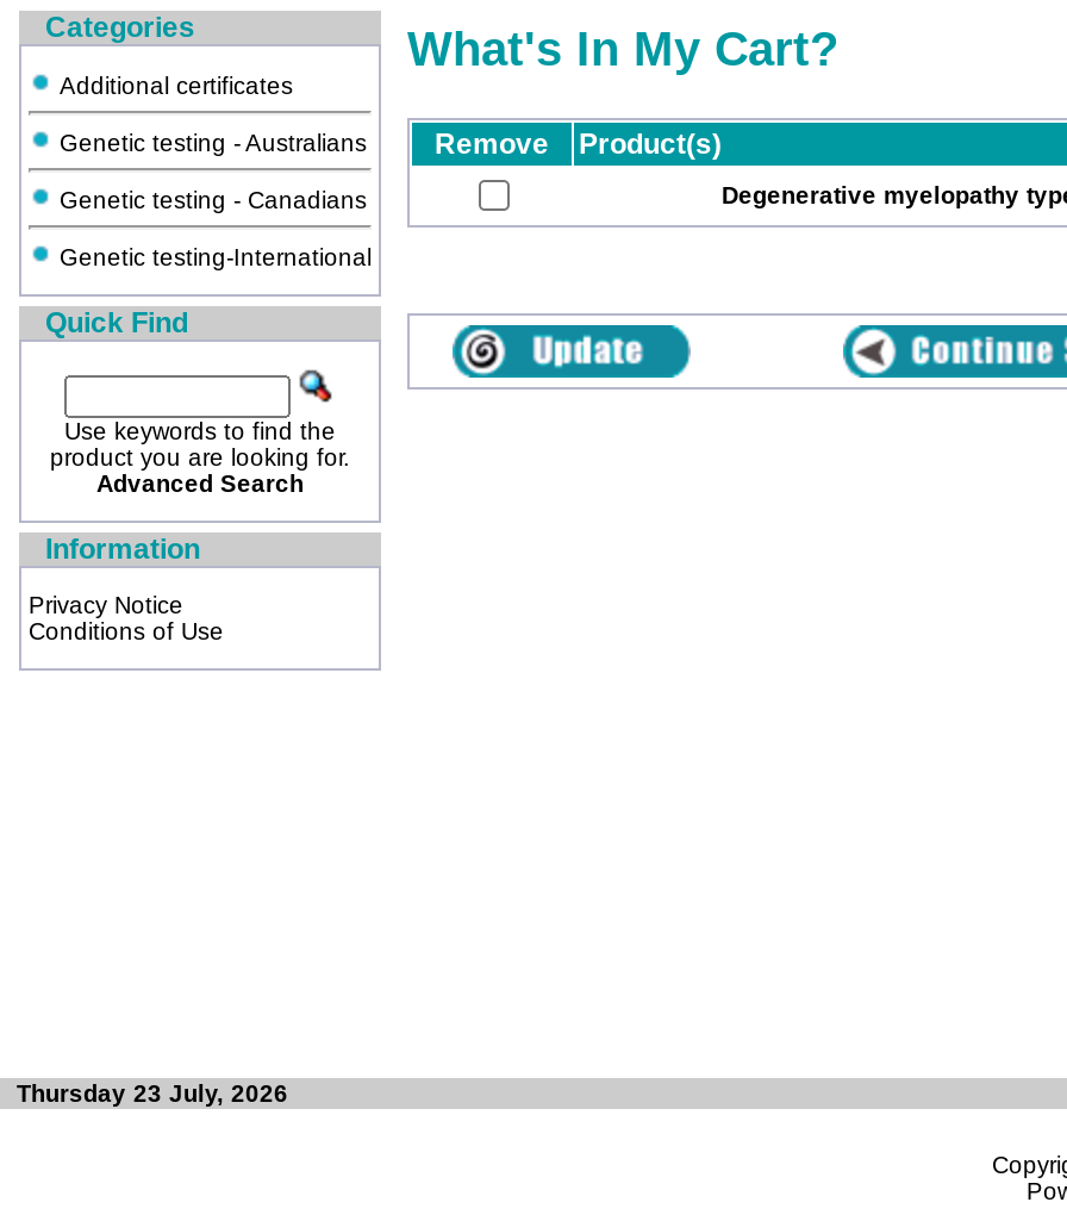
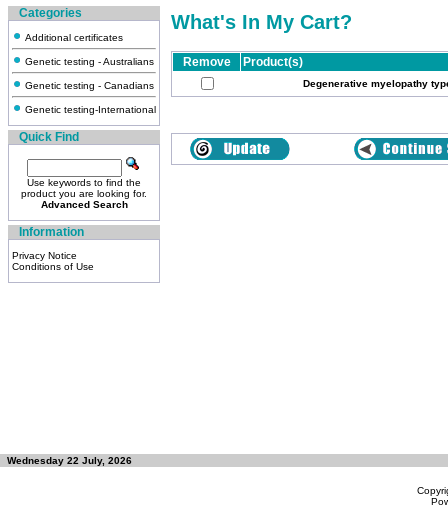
- Thursday 23 July, 2026
+ Wednesday 22 July, 2026
